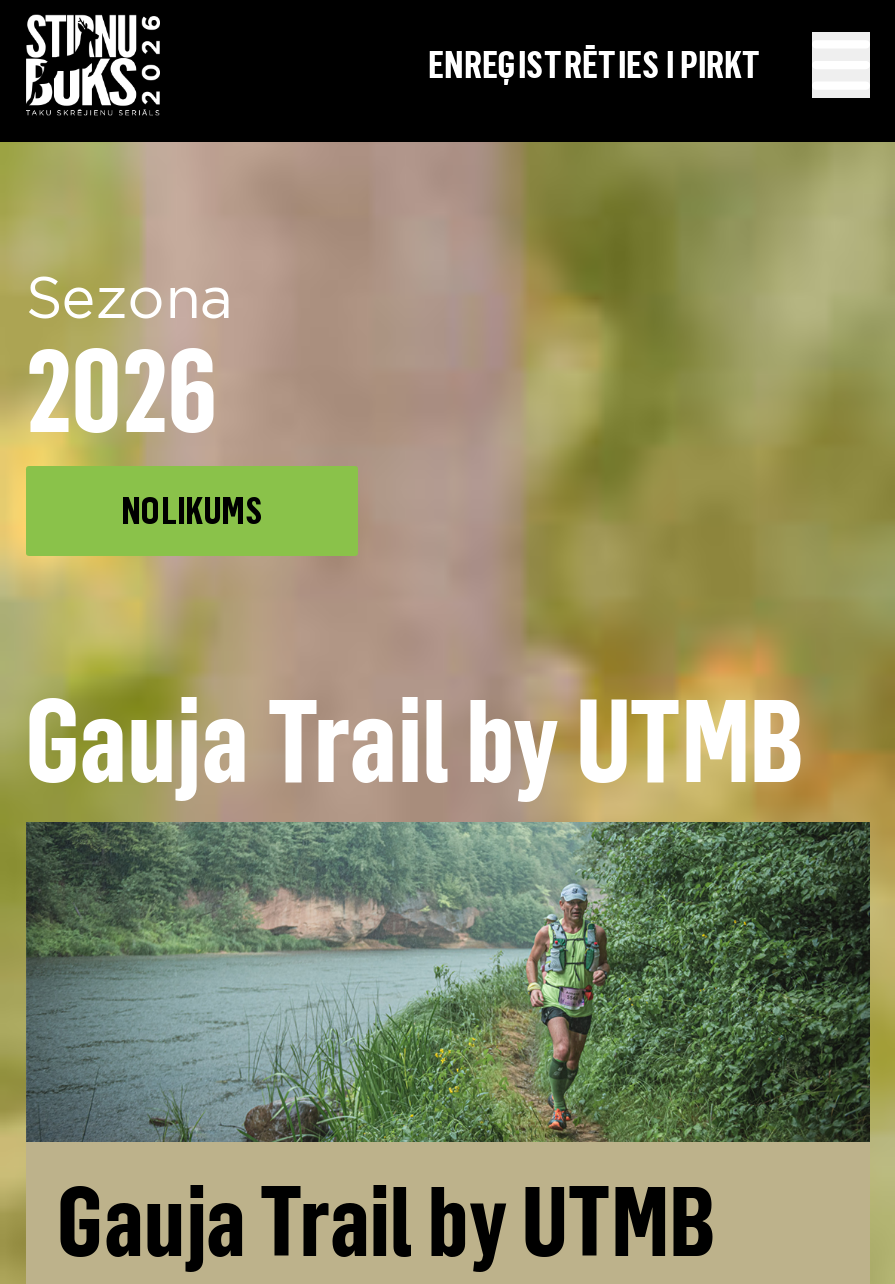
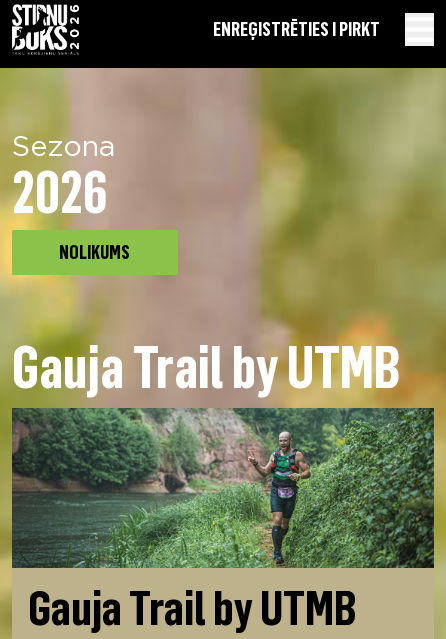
- [image]
+ [image]
